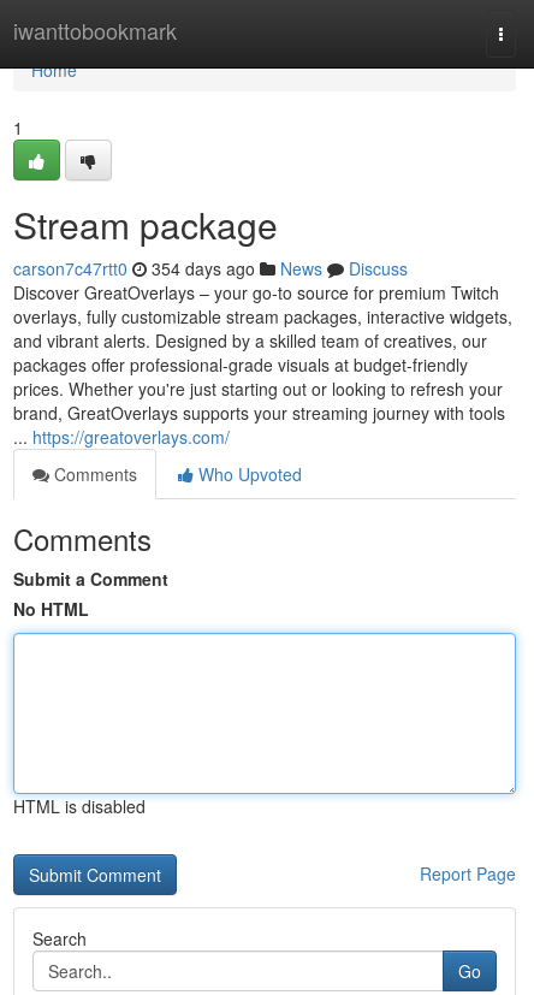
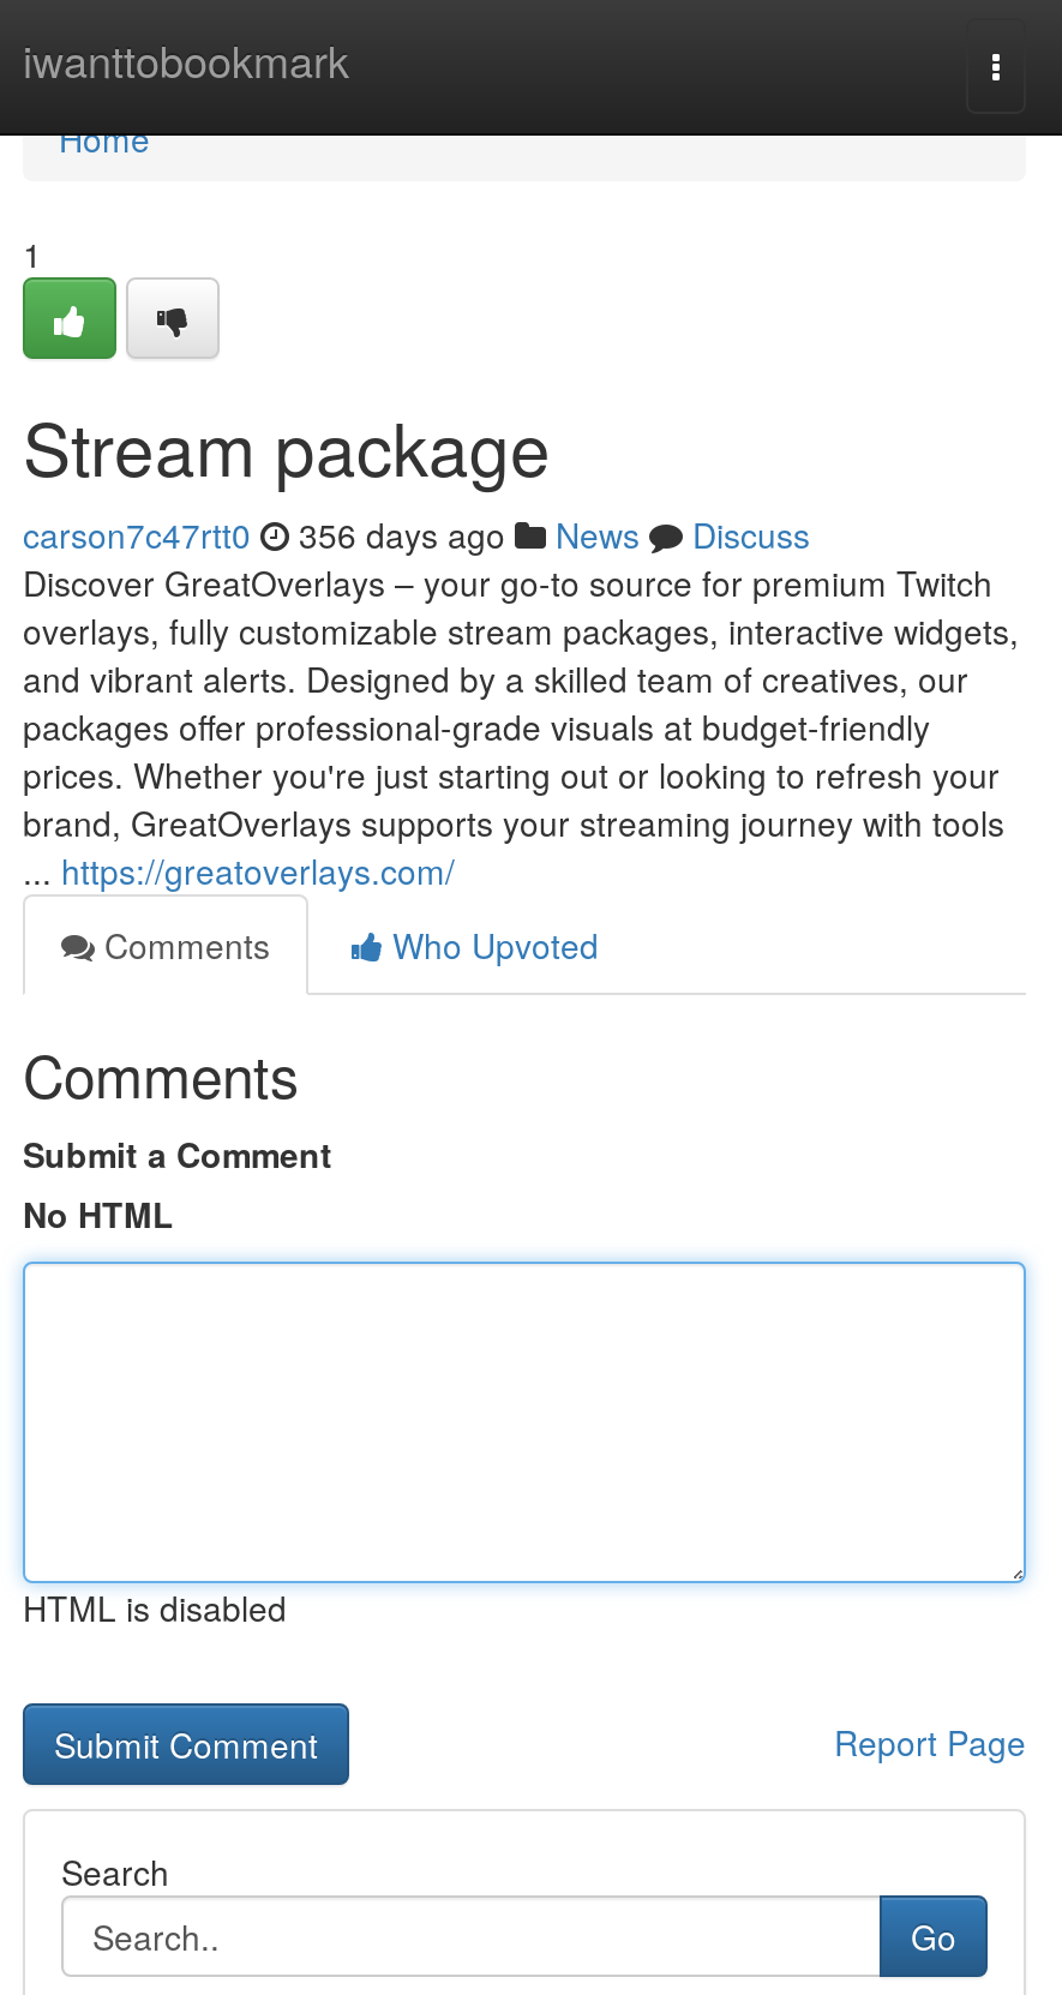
- carson7c47rtt0 354 days ago News Discuss
+ carson7c47rtt0 356 days ago News Discuss
